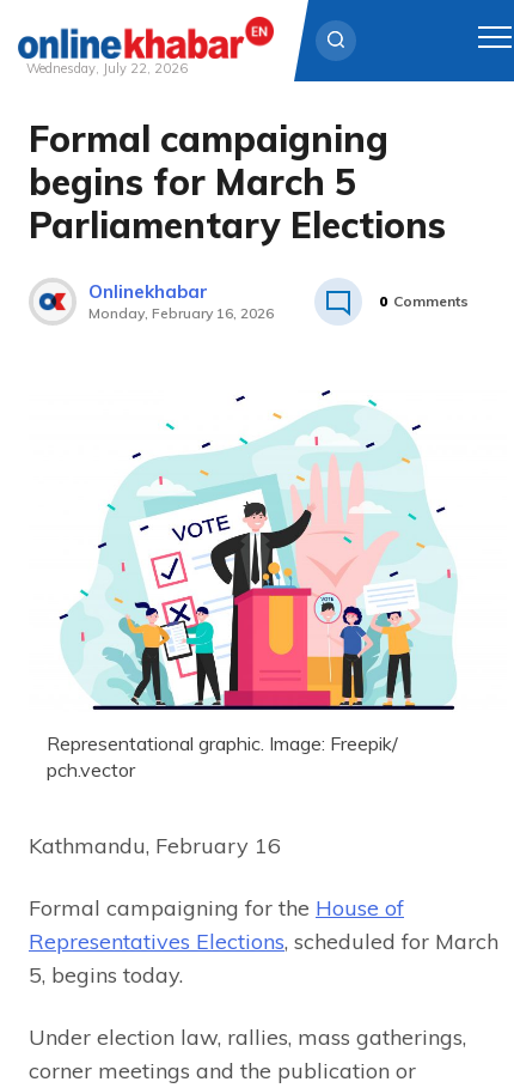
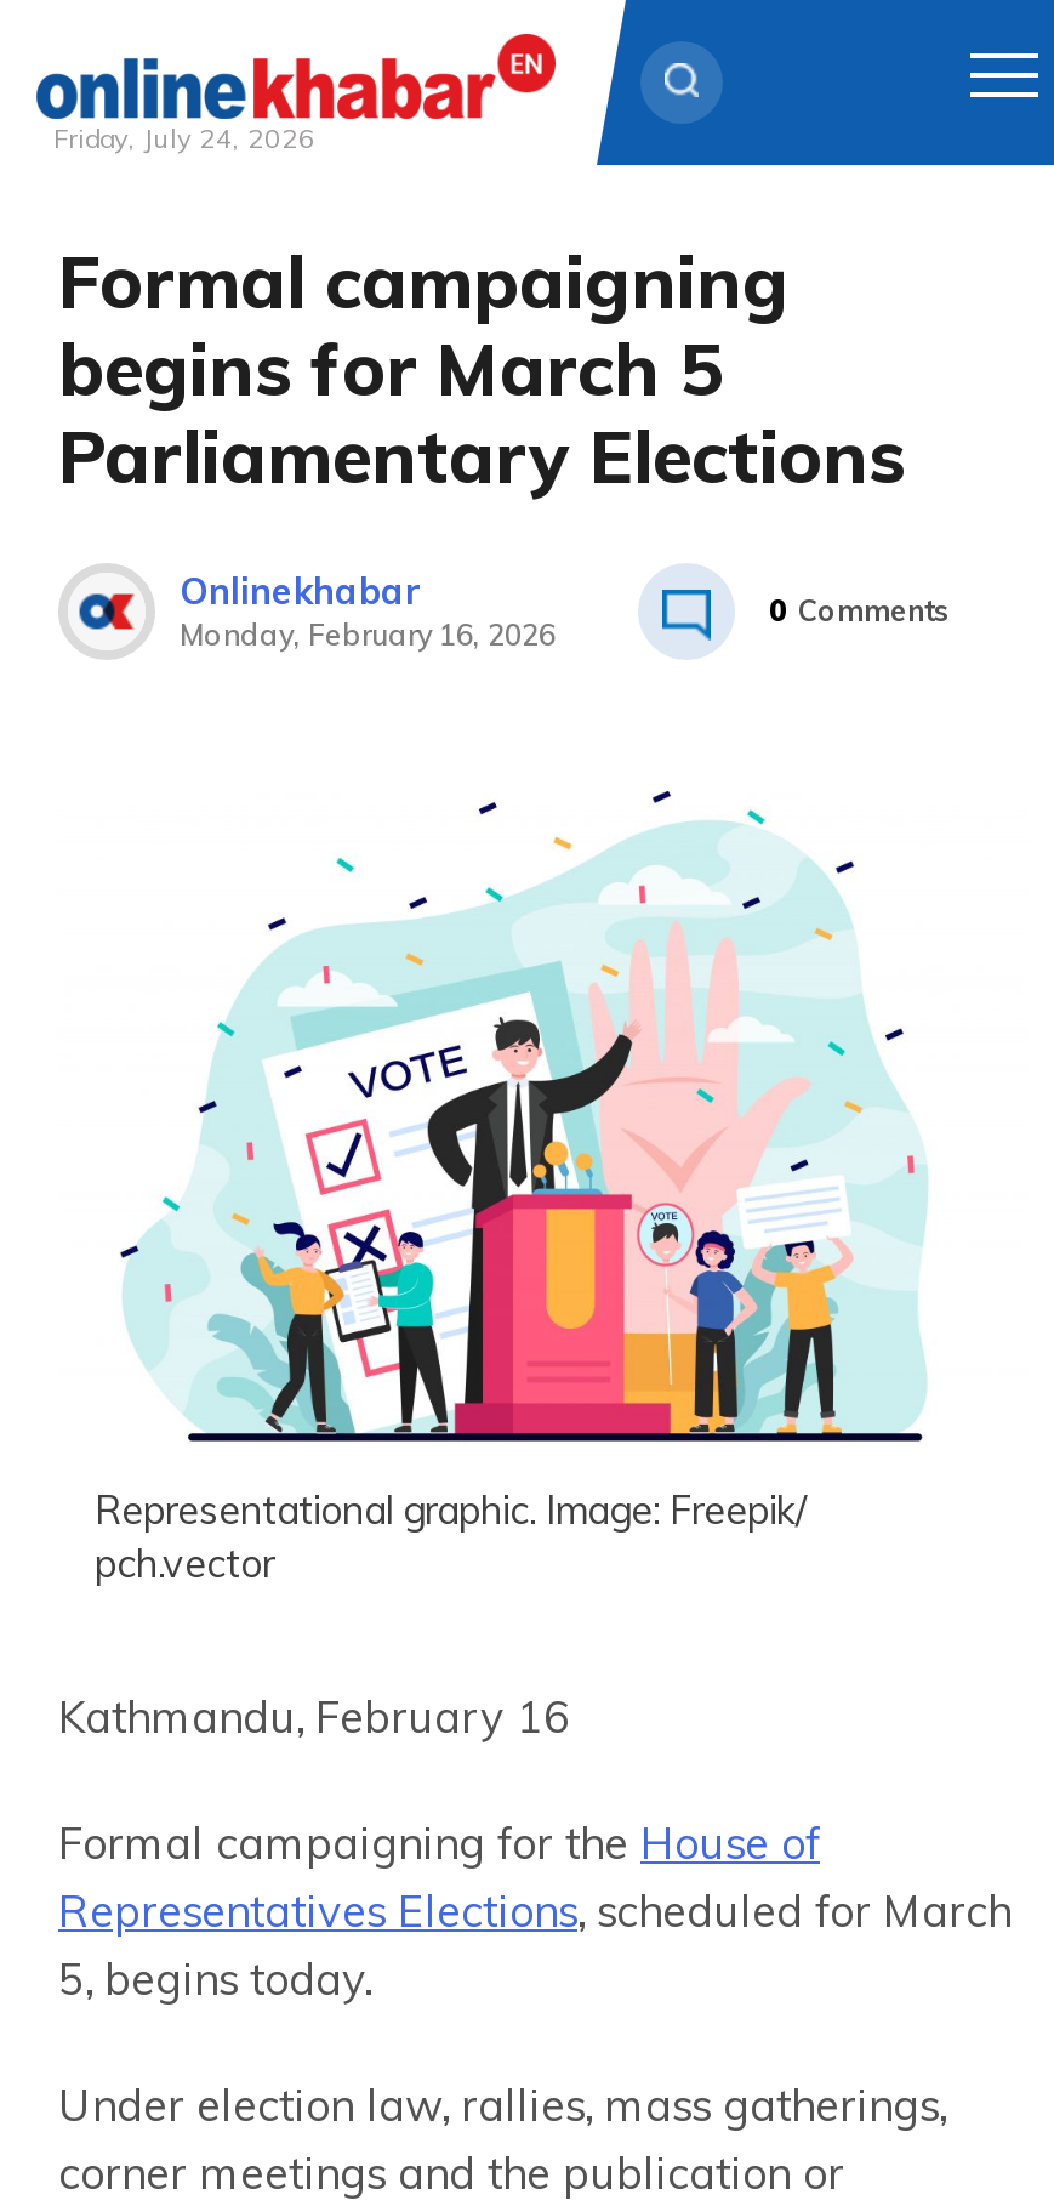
- Wednesday, July 22, 2026
+ Friday, July 24, 2026
